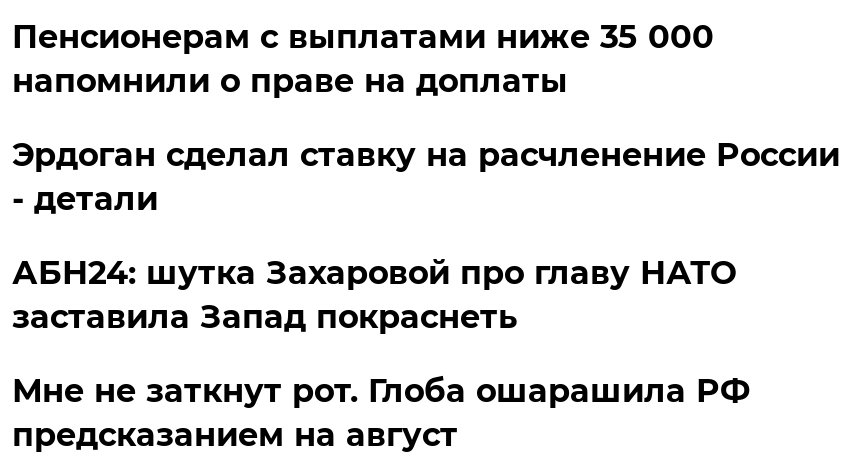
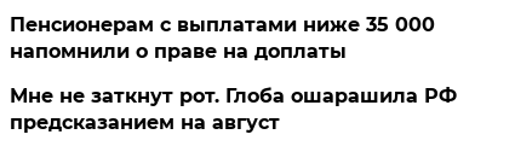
- Эрдоган сделал ставку на расчленение России
- - детали
- АБН24: шутка Захаровой про главу НАТО
- заставила Запад покраснеть
